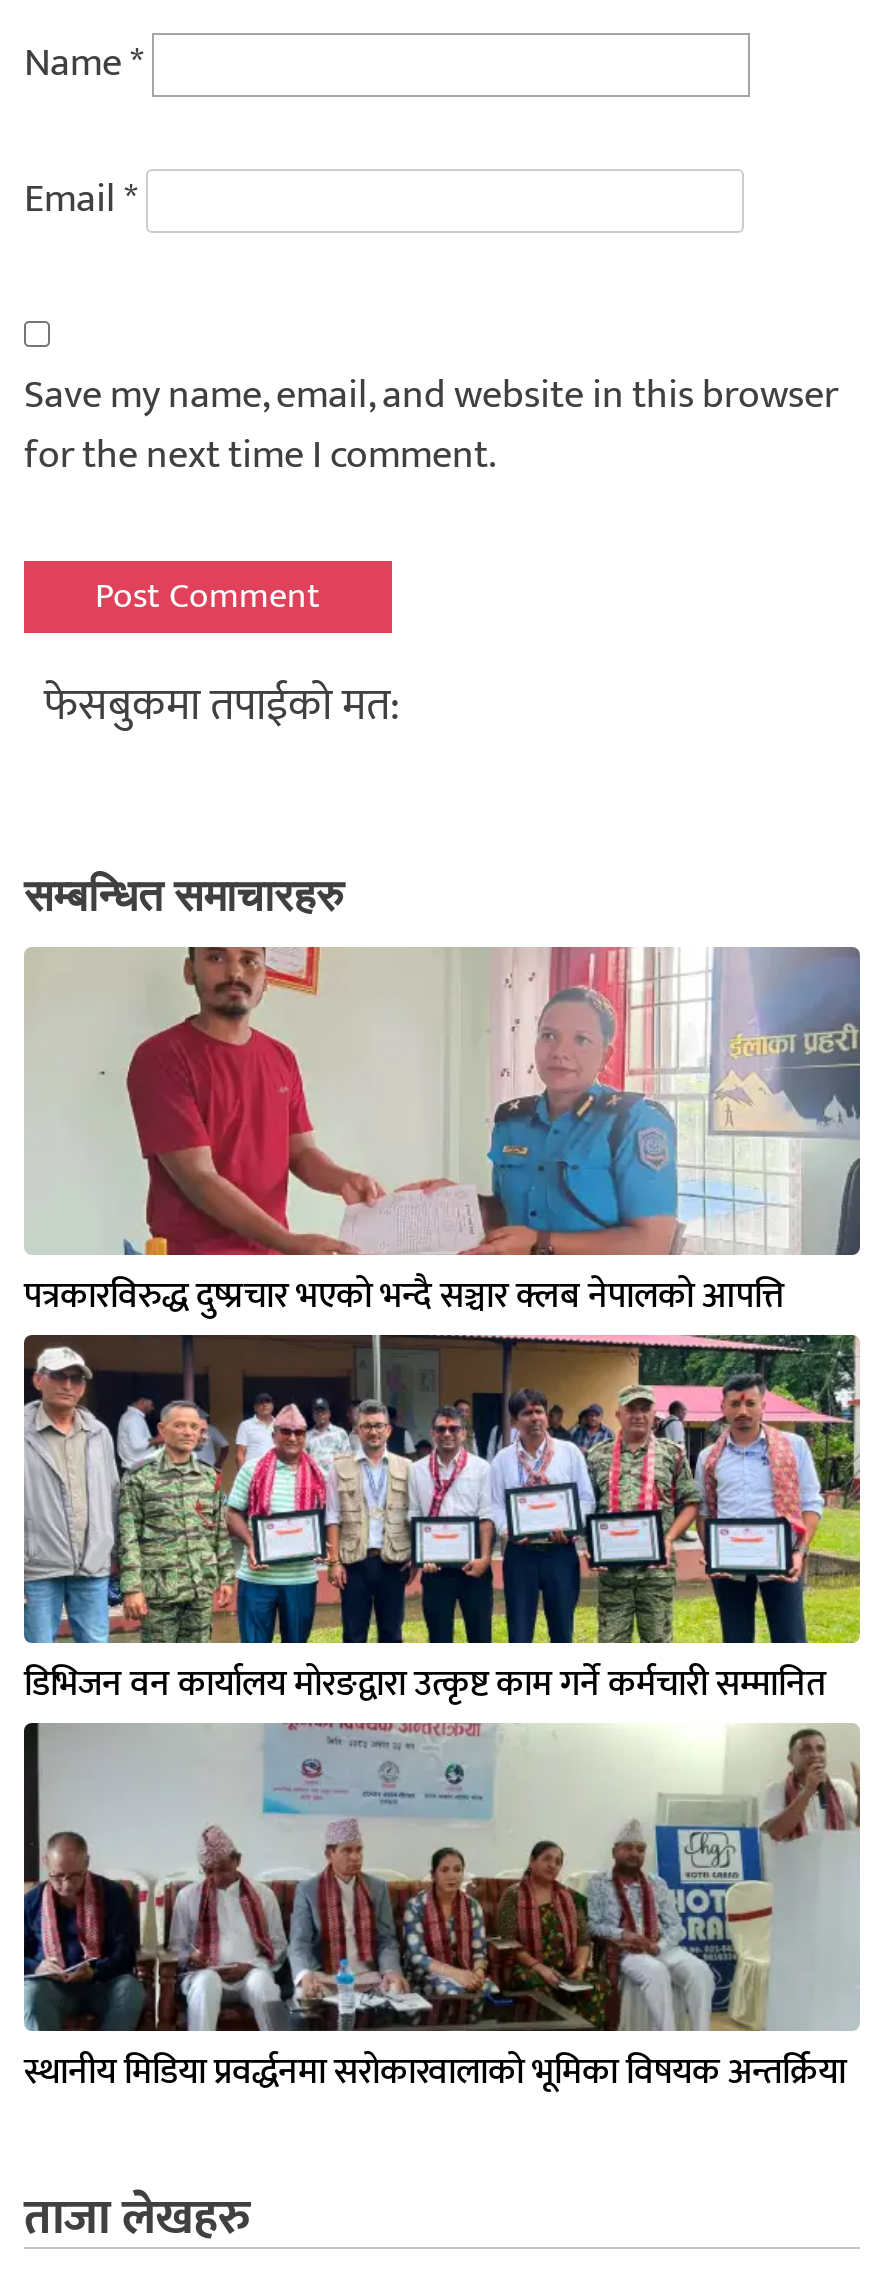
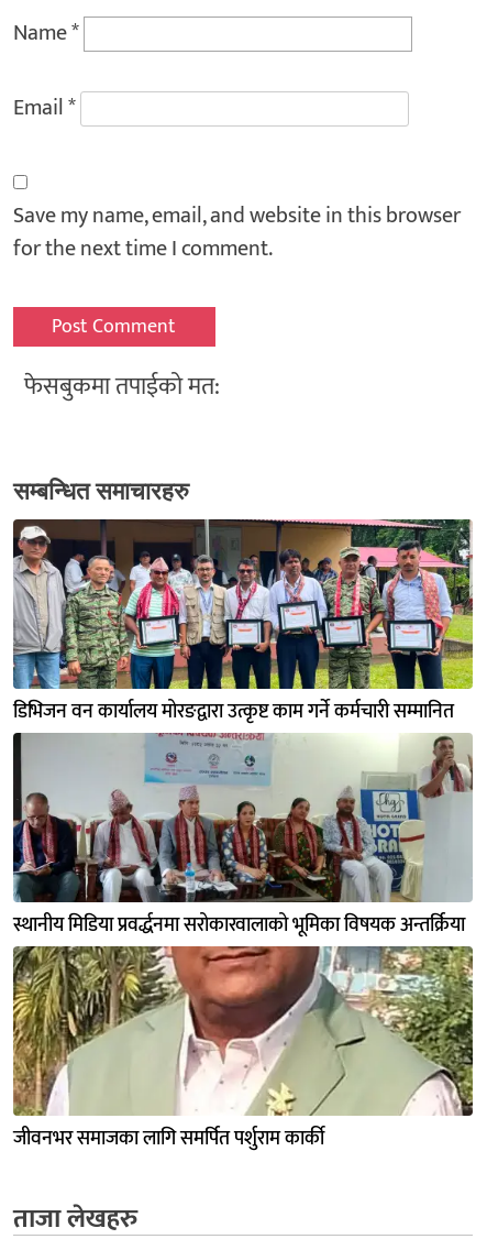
- [image]
- पत्रकारविरुद्ध दुष्प्रचार भएको भन्दै सञ्चार क्लब नेपालको आपत्ति

moved up: [image] | डिभिजन वन कार्यालय मोरङद्वारा उत्कृष्ट काम गर्ने कर्मचारी सम्मानित | स्थानीय मिडिया प्रवर्द्धनमा सरोकारवालाको भूमिका विषयक अन्तर्क्रिया

+ [image]
+ जीवनभर समाजका लागि समर्पित पर्शुराम कार्की
